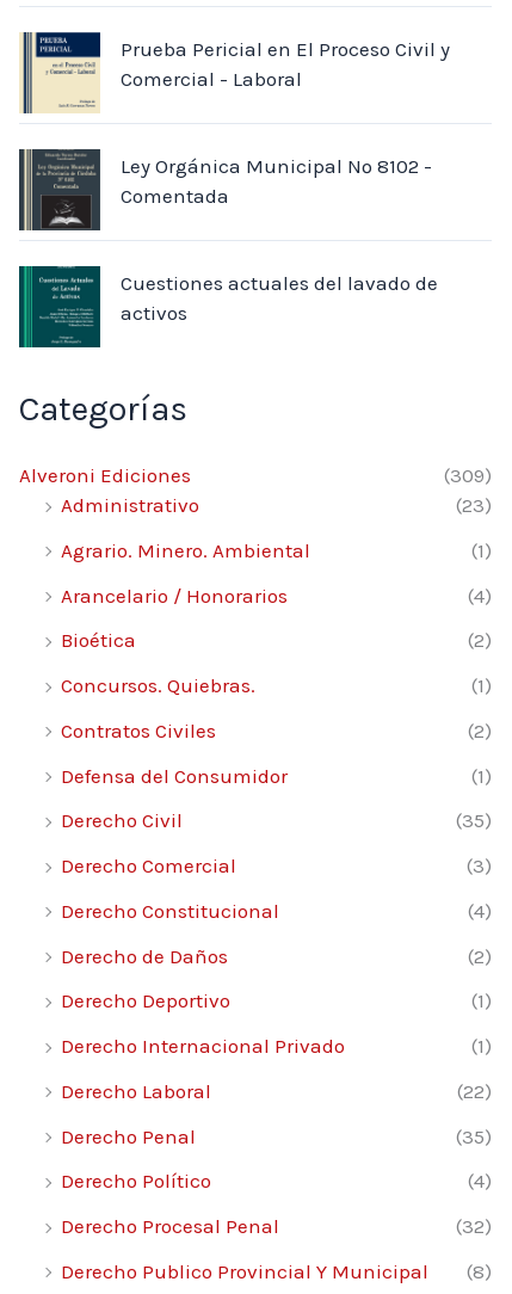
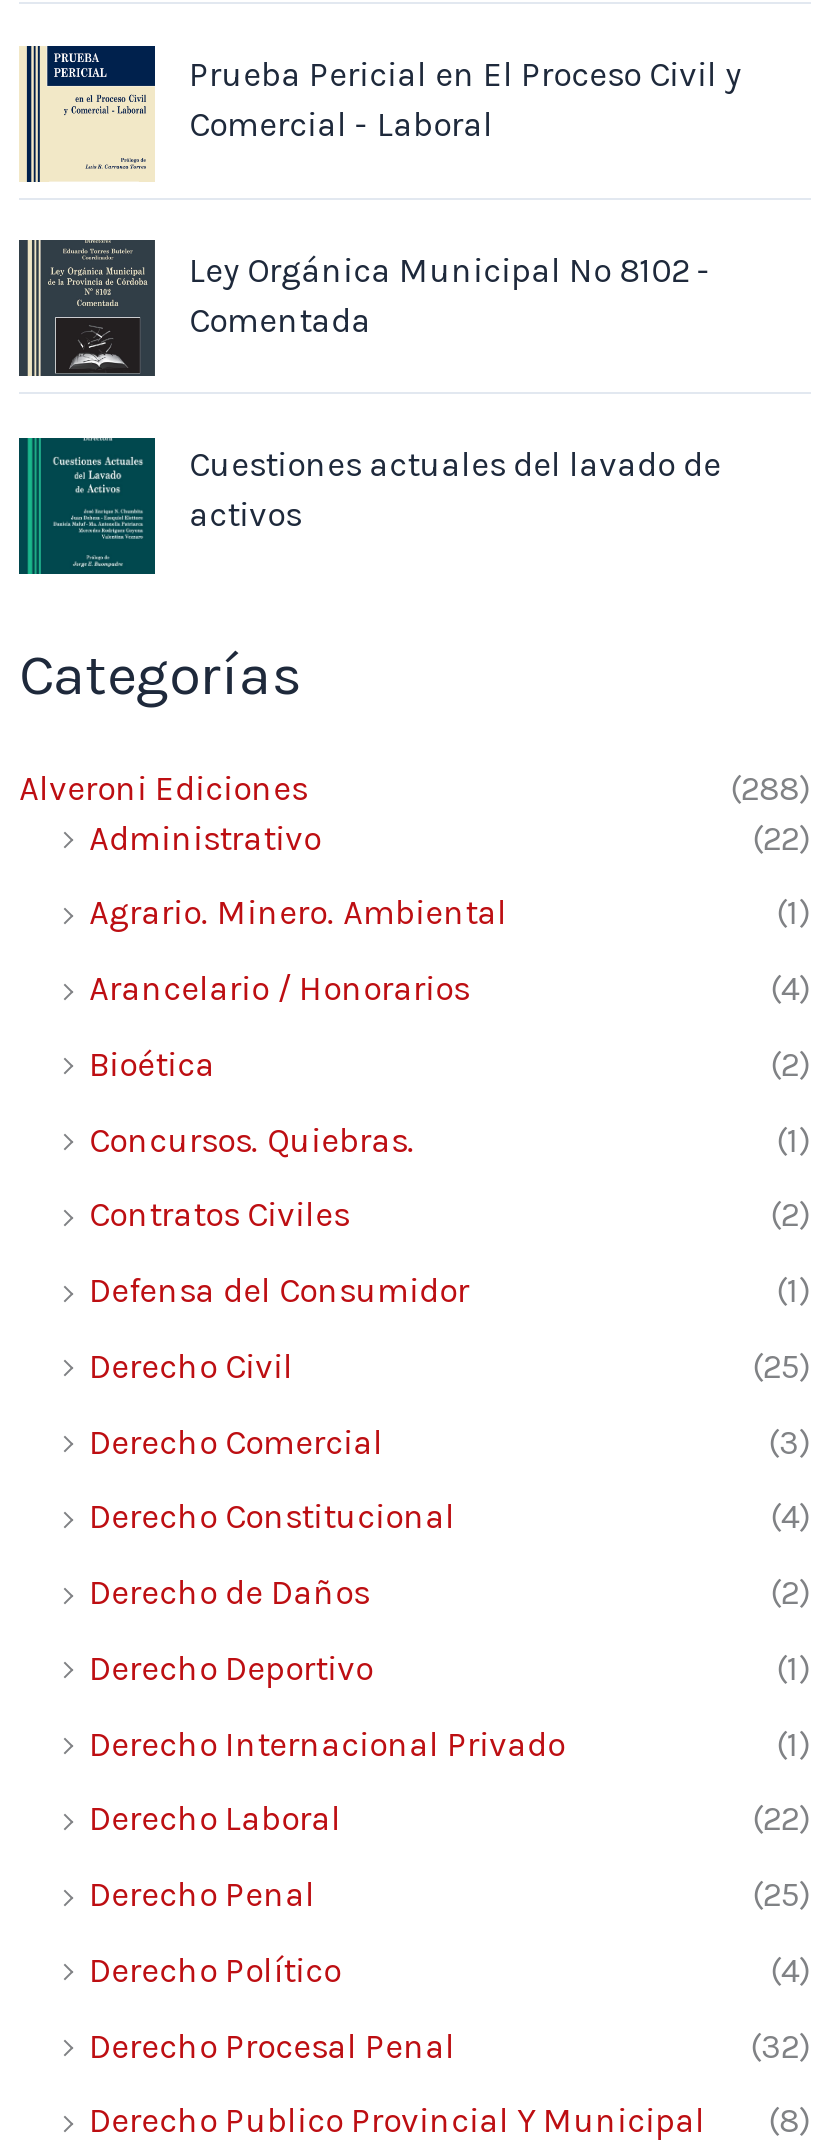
- (309)
+ (288)

- (23)
+ (22)

- (35)
+ (25)

- (35)
+ (25)
